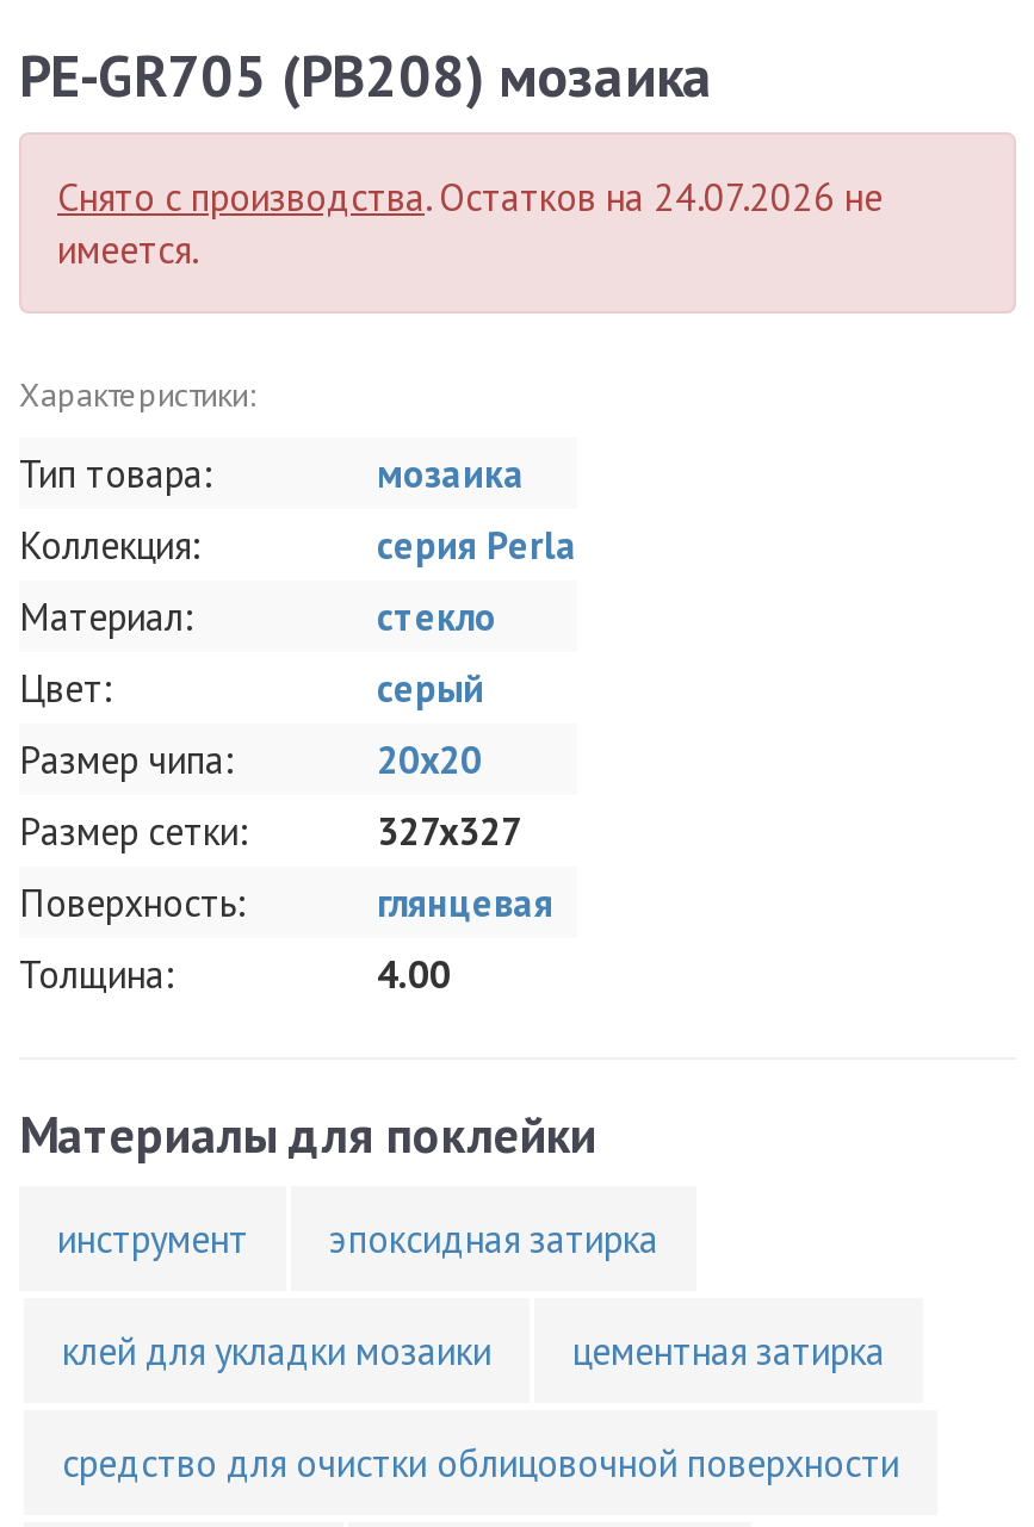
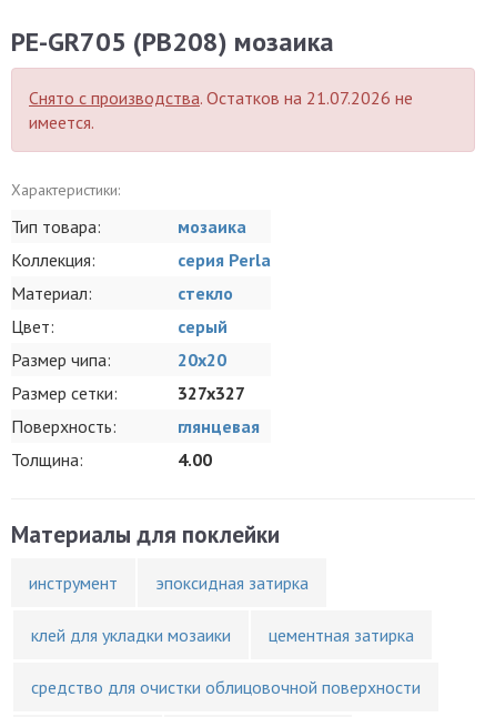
- Снято с производства. Остатков на 24.07.2026 не
+ Снято с производства. Остатков на 21.07.2026 не
